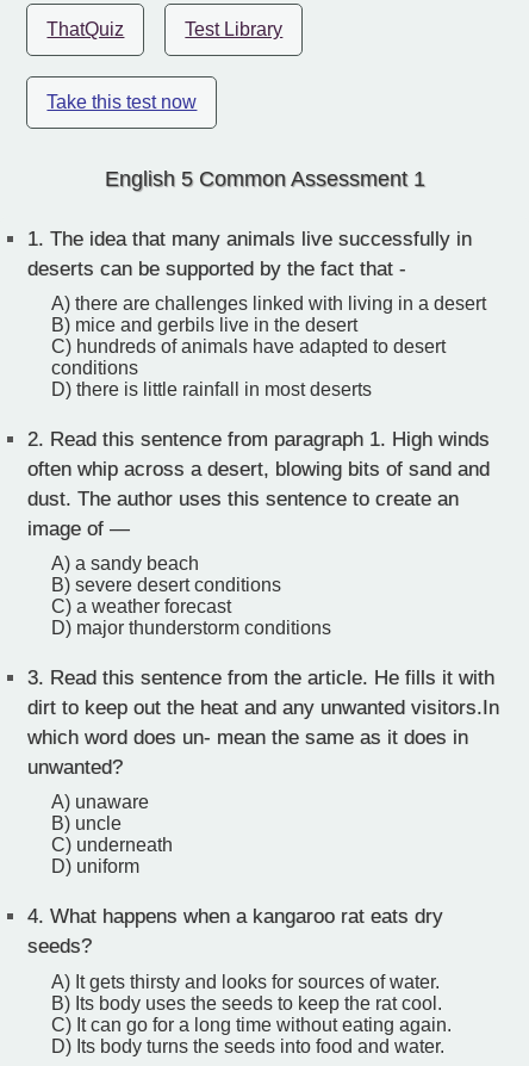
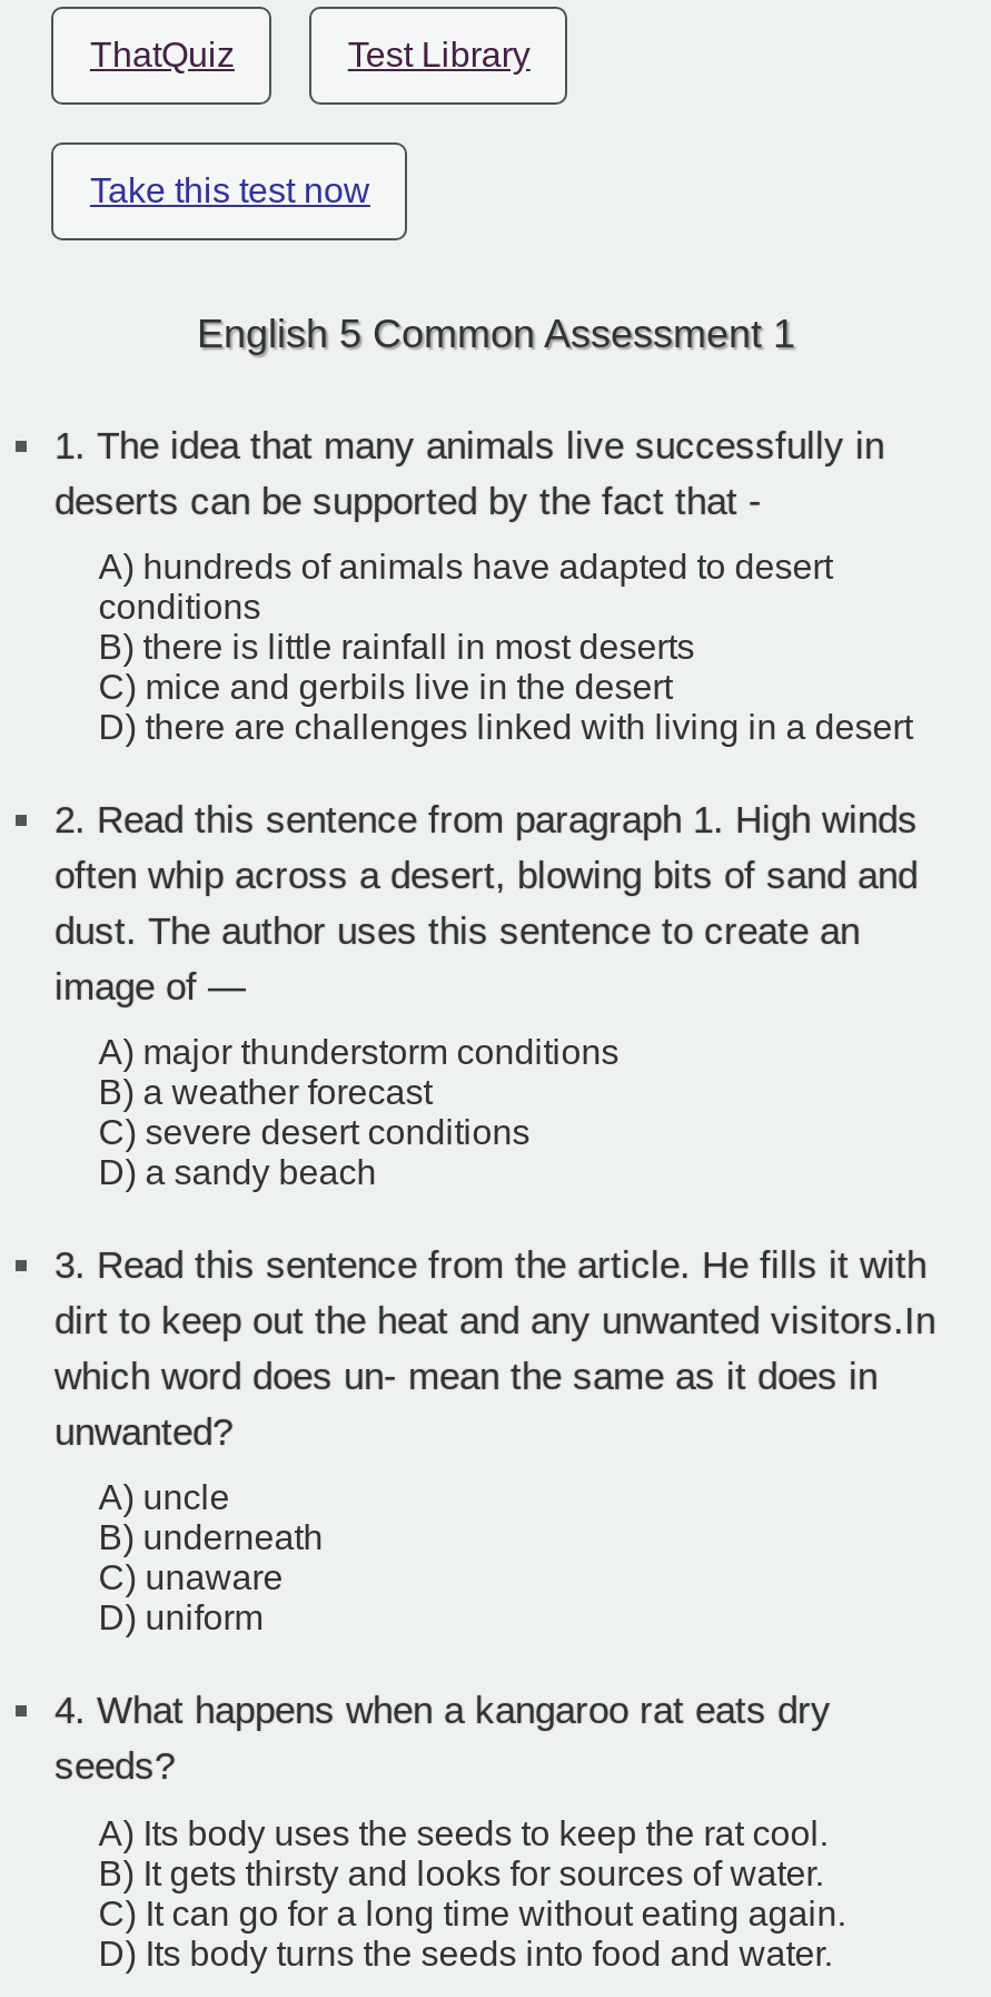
- A) there are challenges linked with living in a desert
- B) mice and gerbils live in the desert
- C) hundreds of animals have adapted to desert
+ A) hundreds of animals have adapted to desert

moved up: conditions

- D) there is little rainfall in most deserts
+ B) there is little rainfall in most deserts
+ C) mice and gerbils live in the desert
+ D) there are challenges linked with living in a desert

- A) a sandy beach
+ A) major thunderstorm conditions

- B) severe desert conditions
+ B) a weather forecast

- C) a weather forecast
+ C) severe desert conditions

- D) major thunderstorm conditions
+ D) a sandy beach

- A) unaware
+ A) uncle

- B) uncle
+ B) underneath

- C) underneath
+ C) unaware

- A) It gets thirsty and looks for sources of water.
- B) Its body uses the seeds to keep the rat cool.
+ A) Its body uses the seeds to keep the rat cool.
+ B) It gets thirsty and looks for sources of water.
